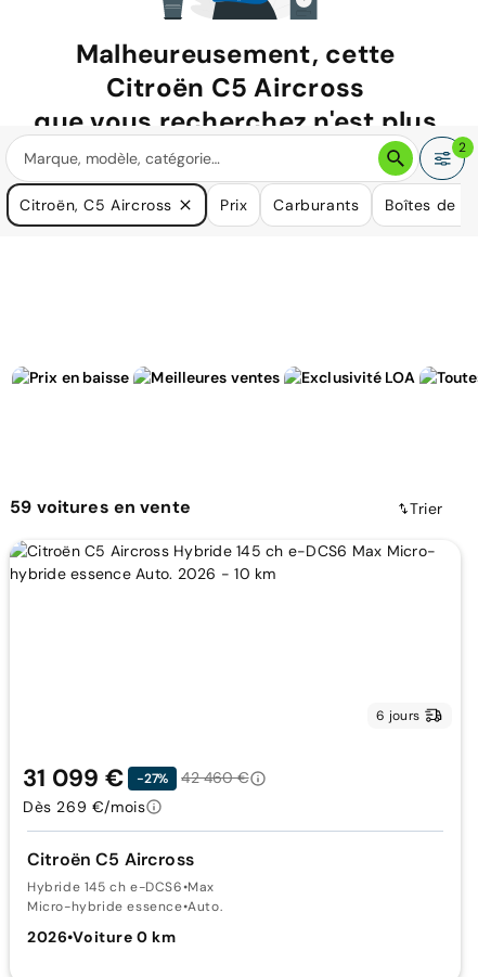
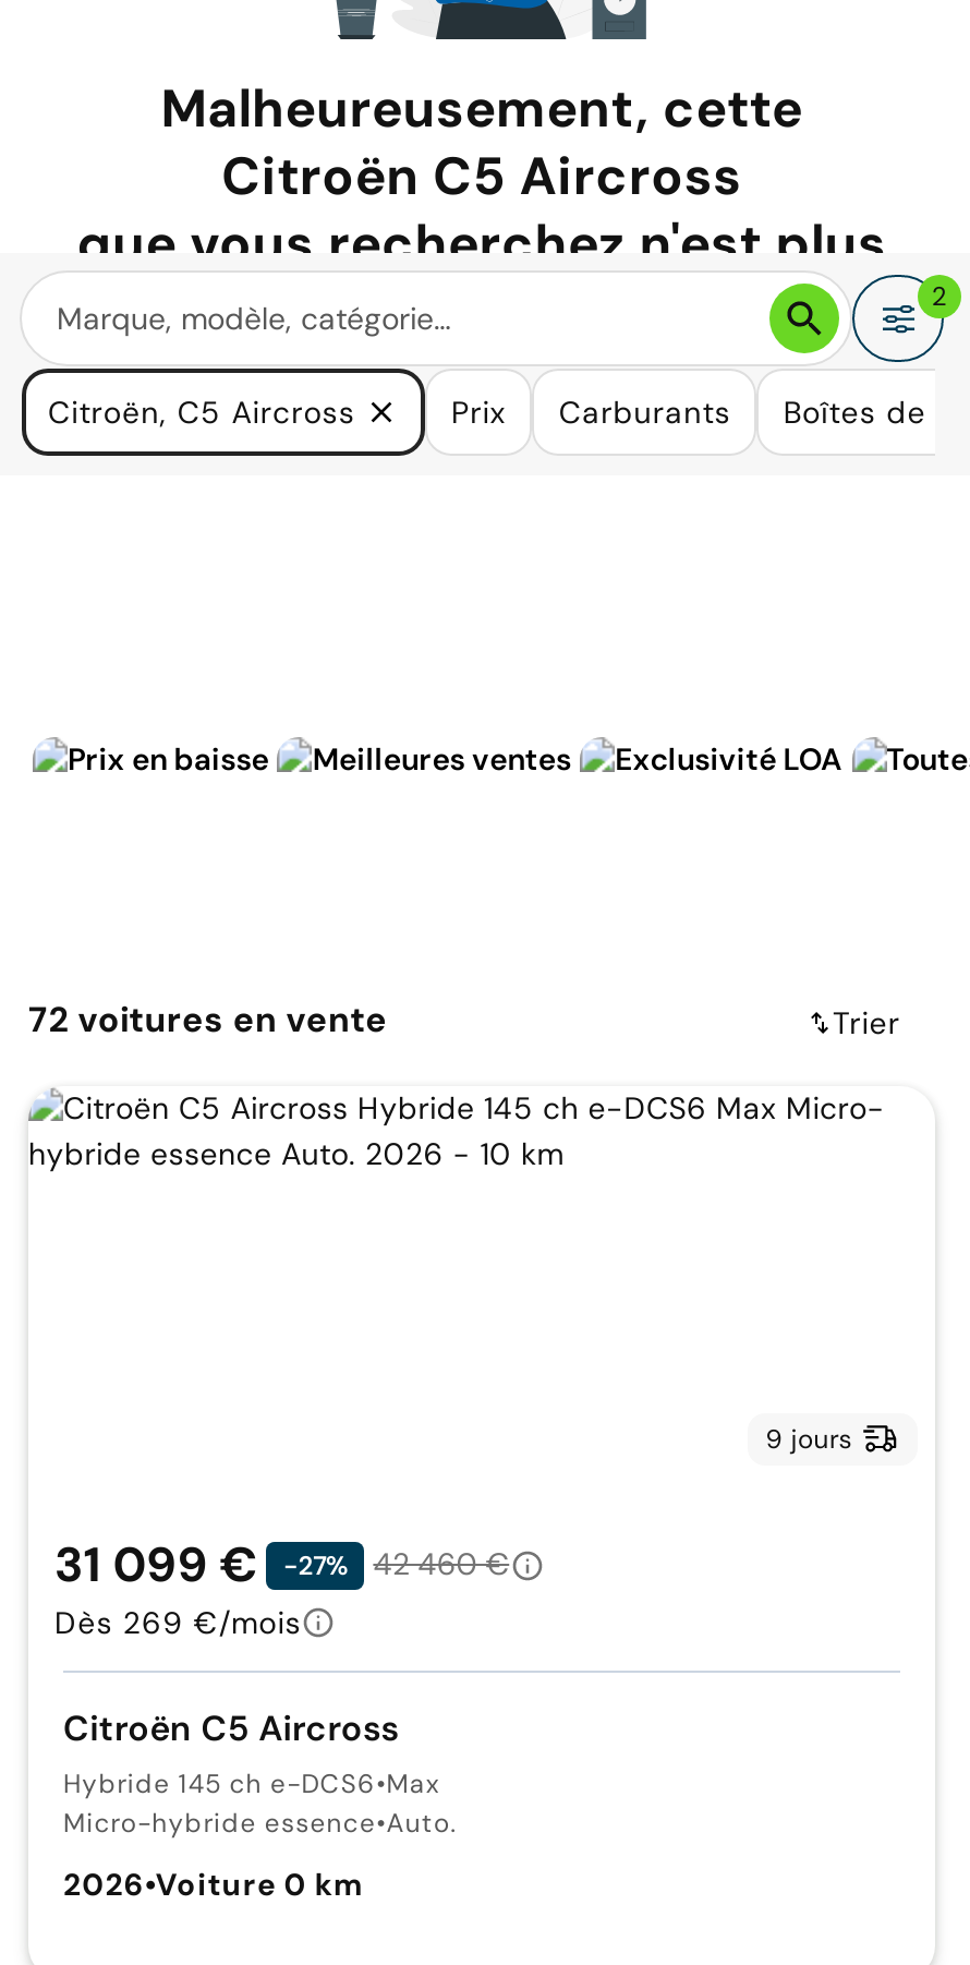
- 59 voitures en vente
+ 72 voitures en vente

- 6 jours
+ 9 jours
